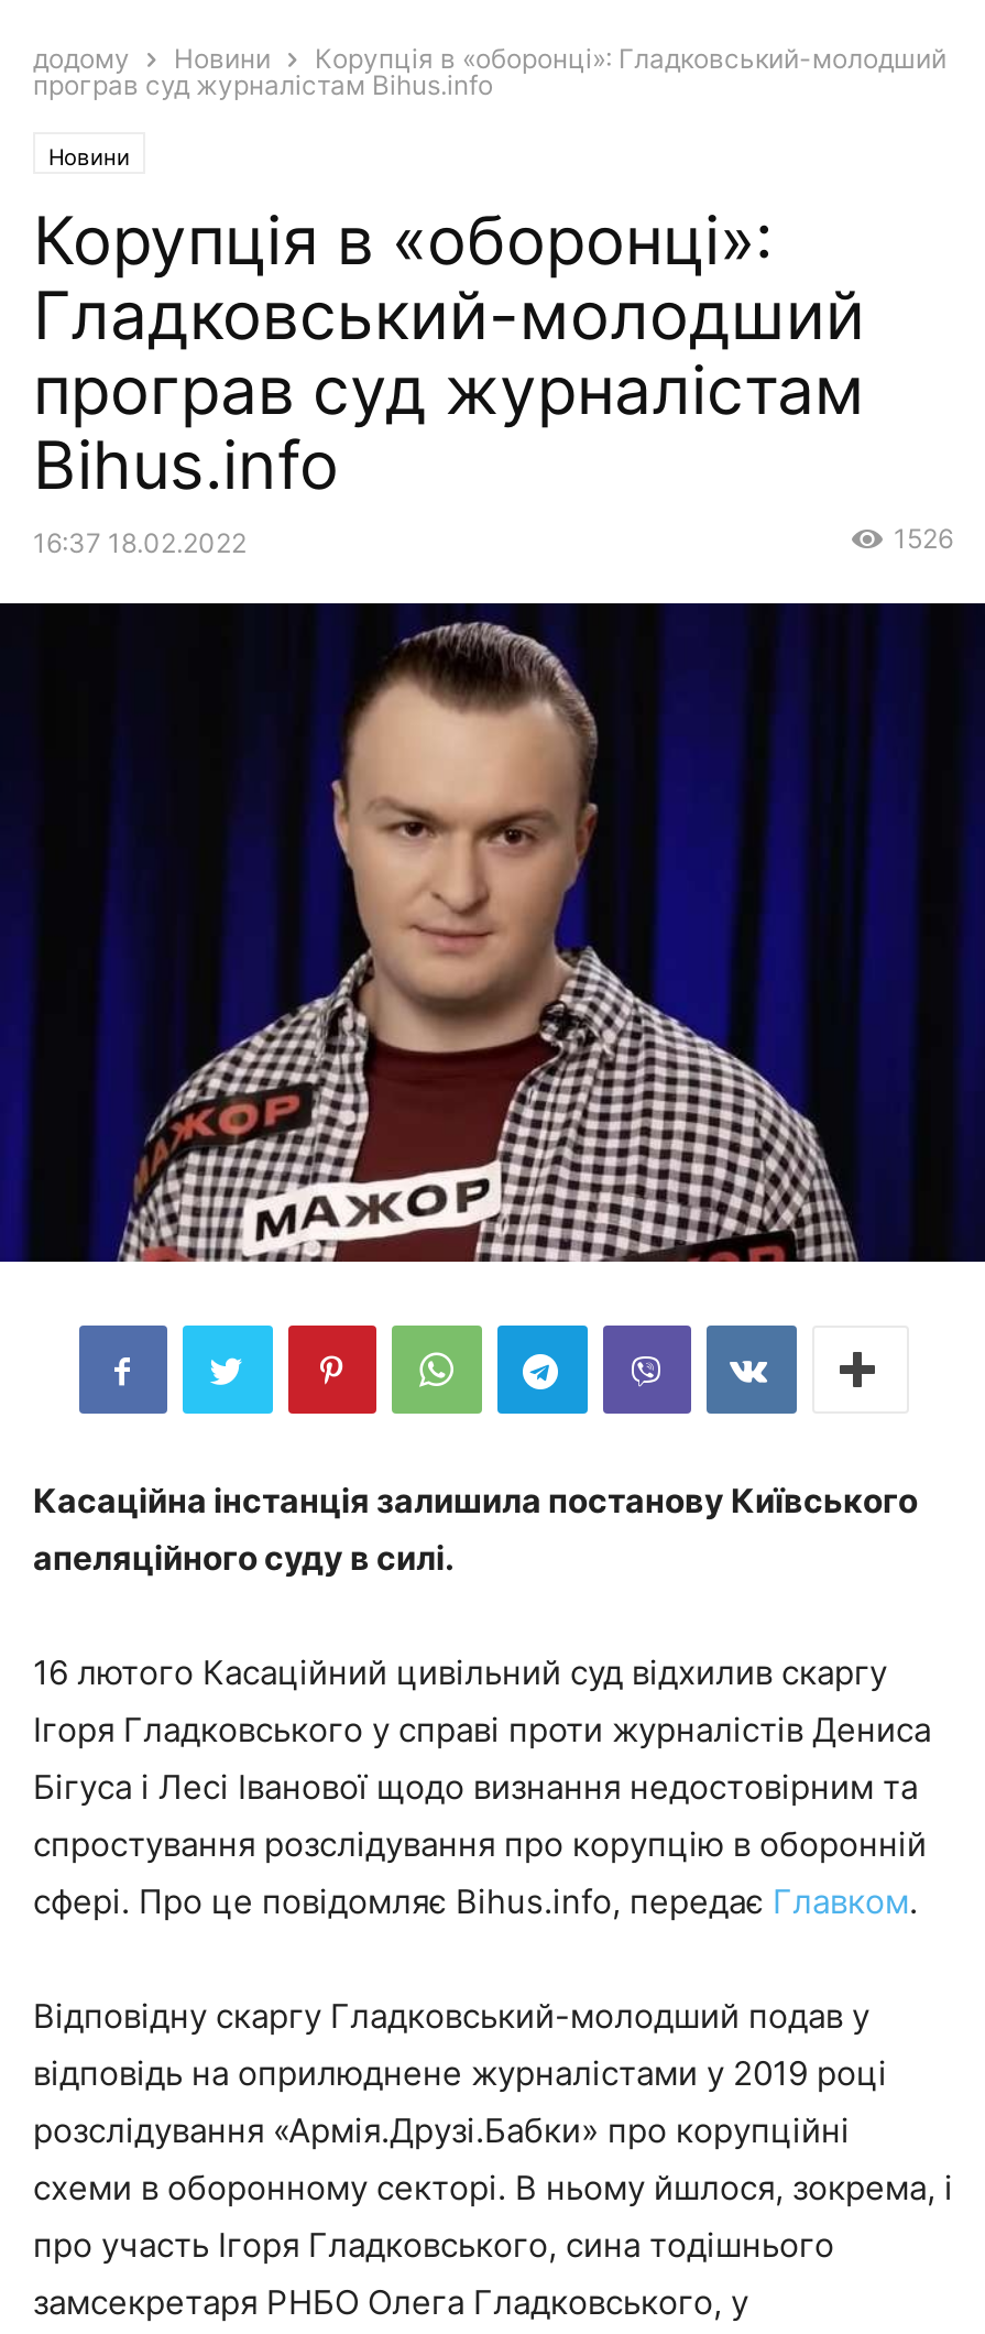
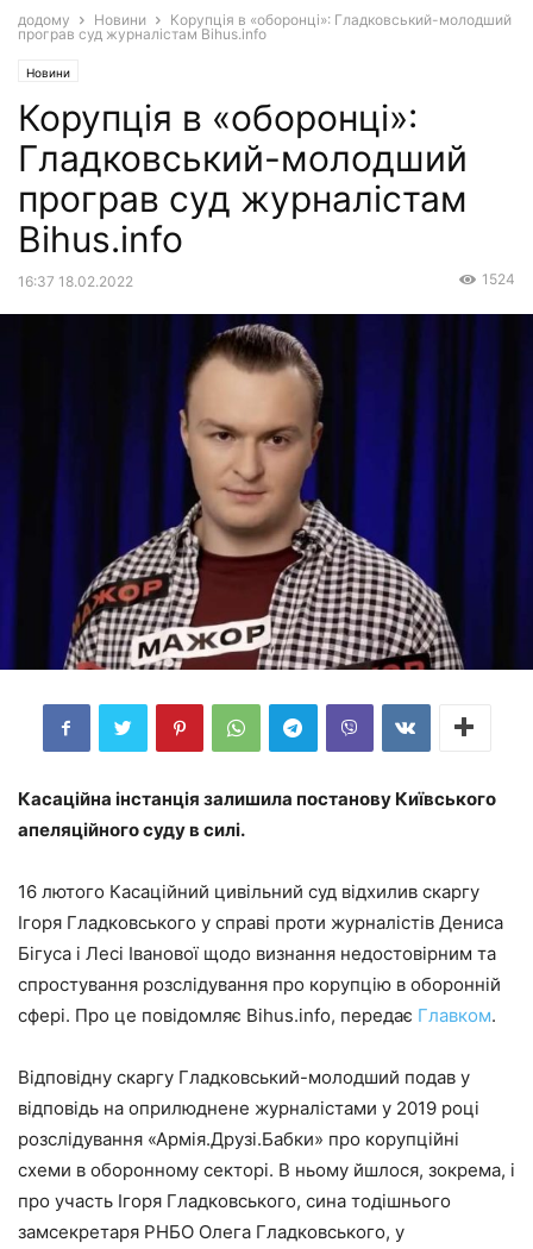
- 1526
+ 1524
